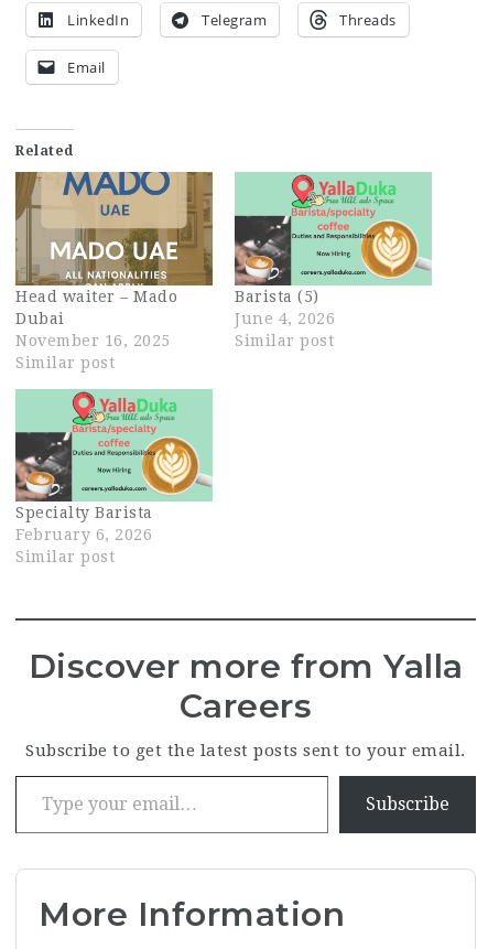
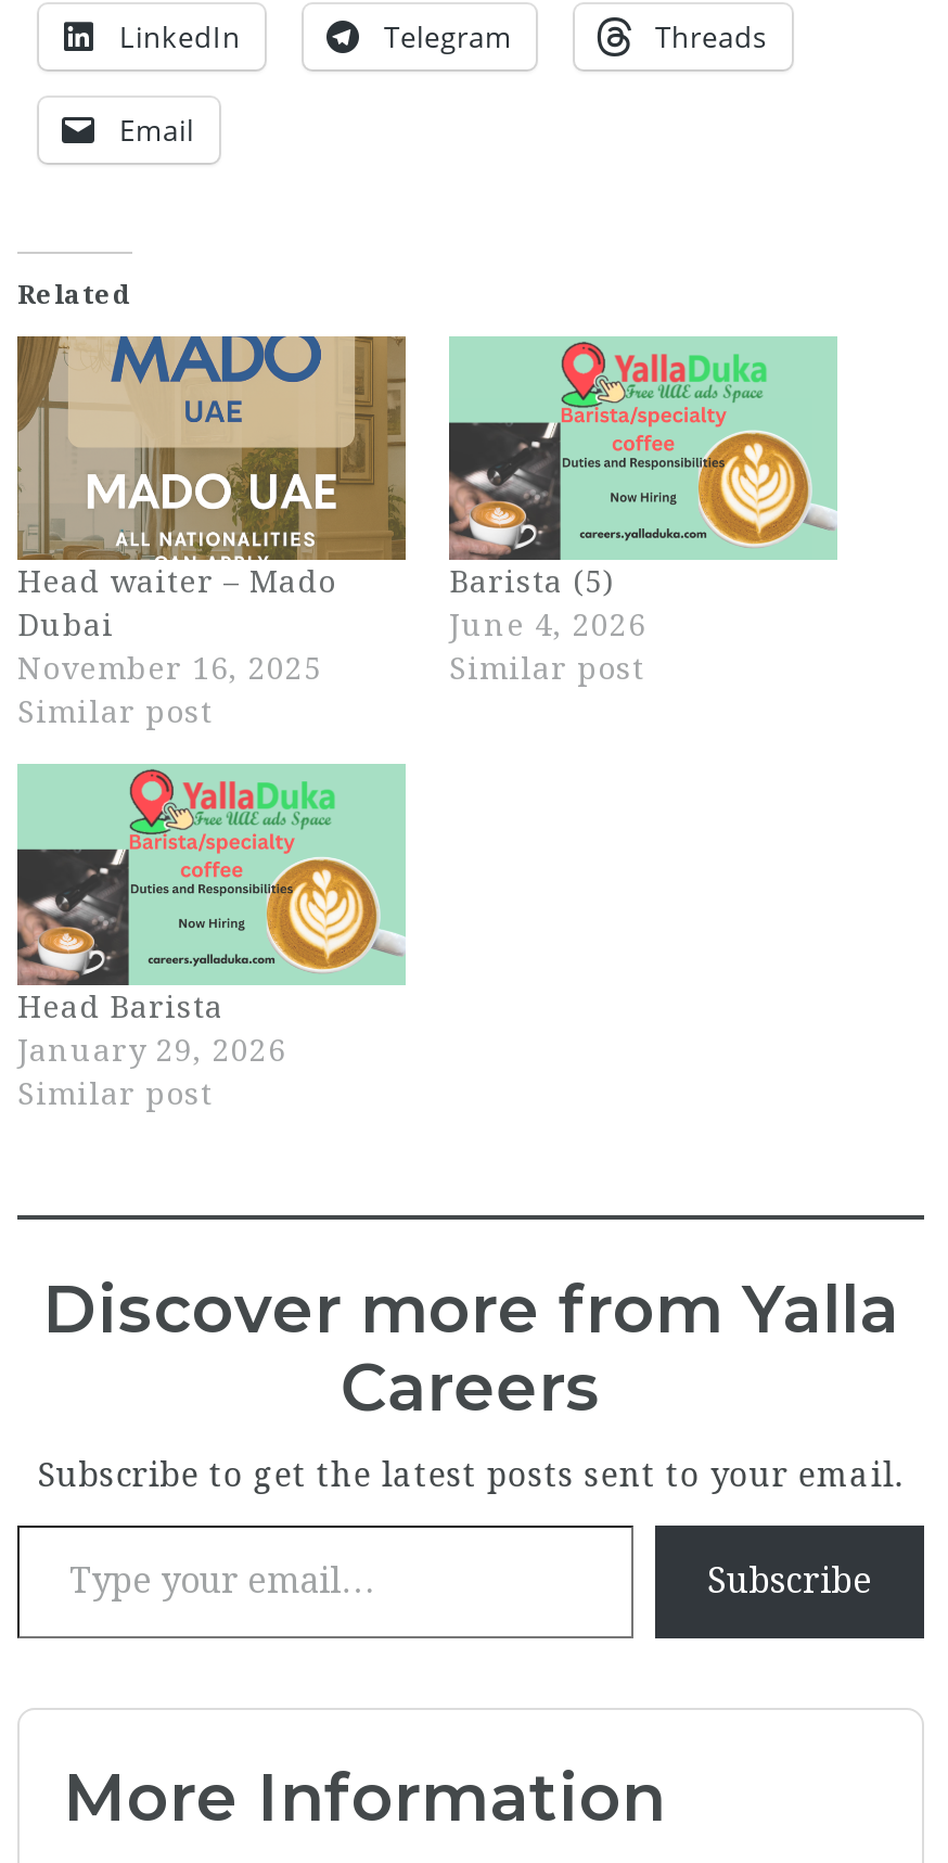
- Specialty Barista
- February 6, 2026
+ Head Barista
+ January 29, 2026
